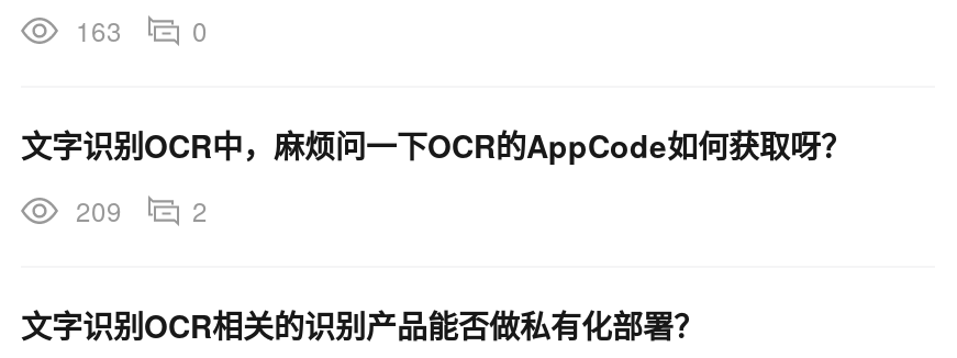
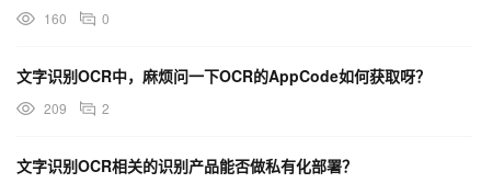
- 163 0
+ 160 0
